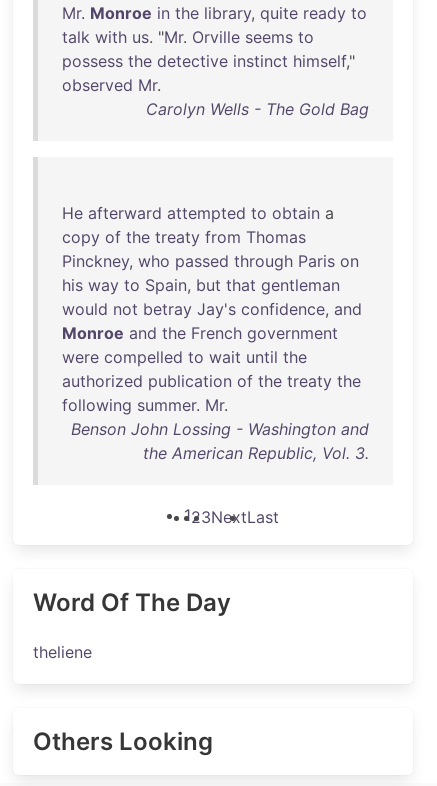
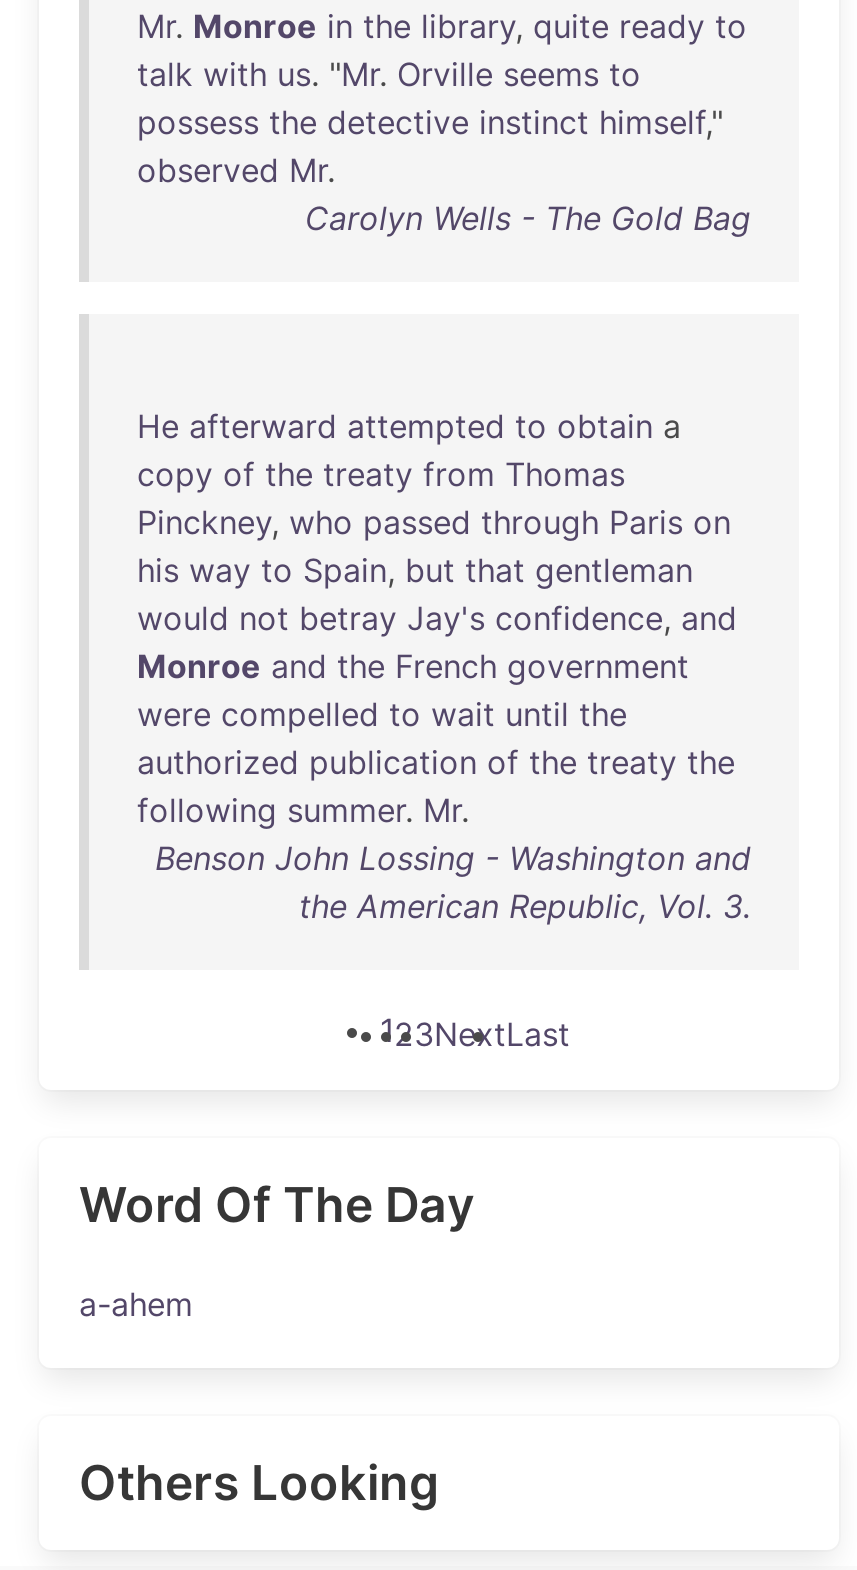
- theliene
+ a-ahem
